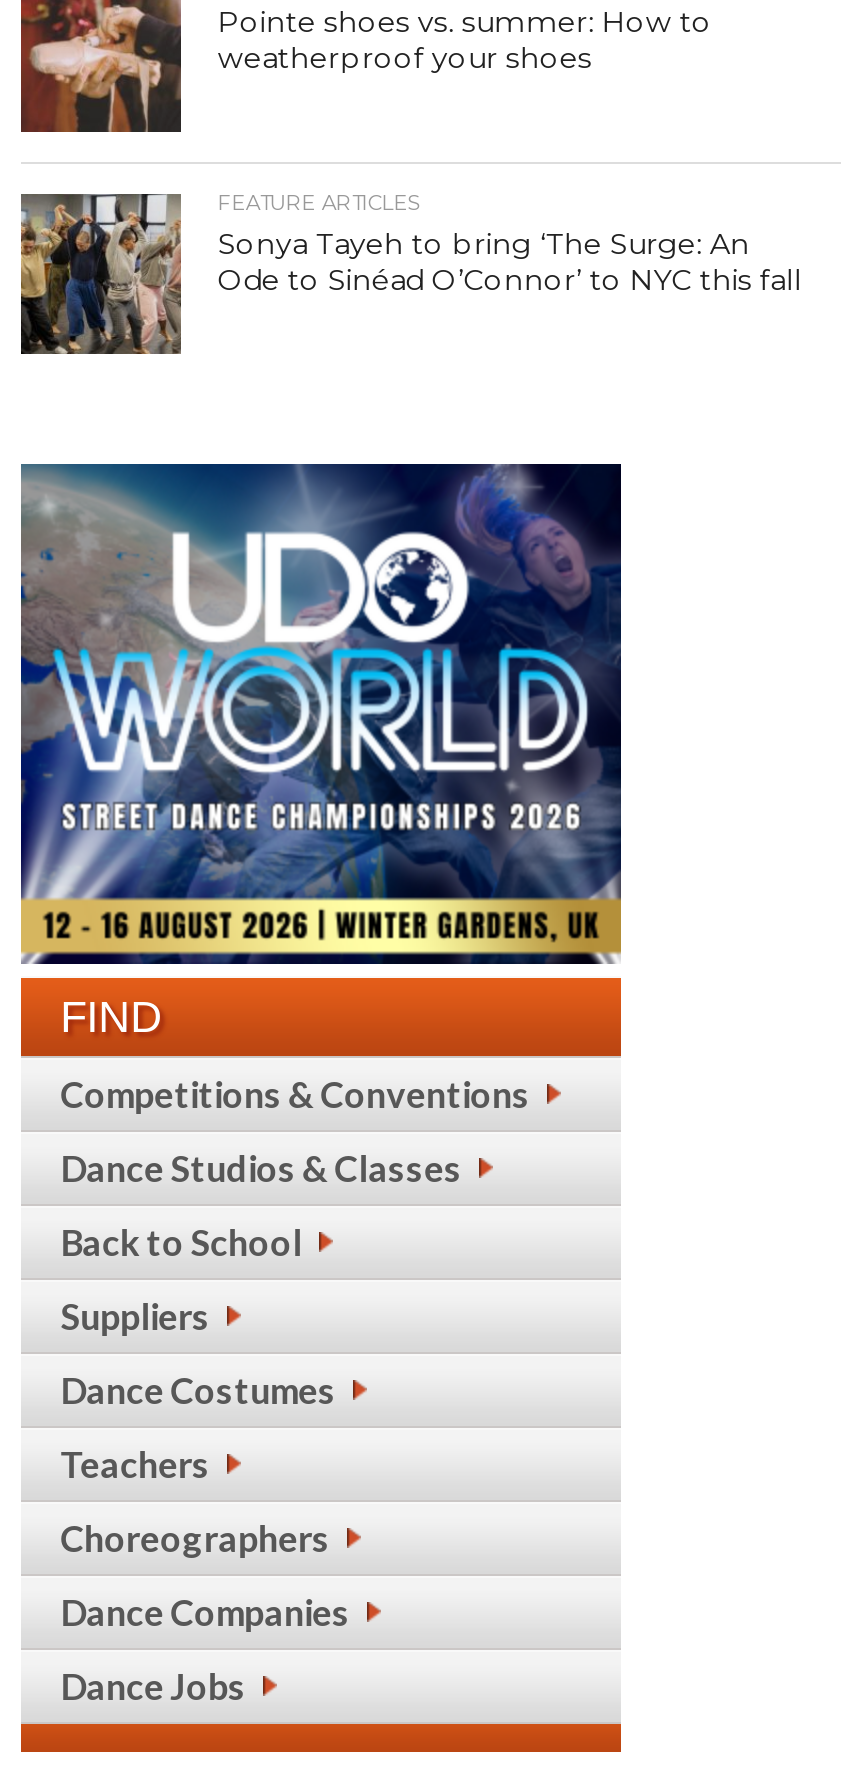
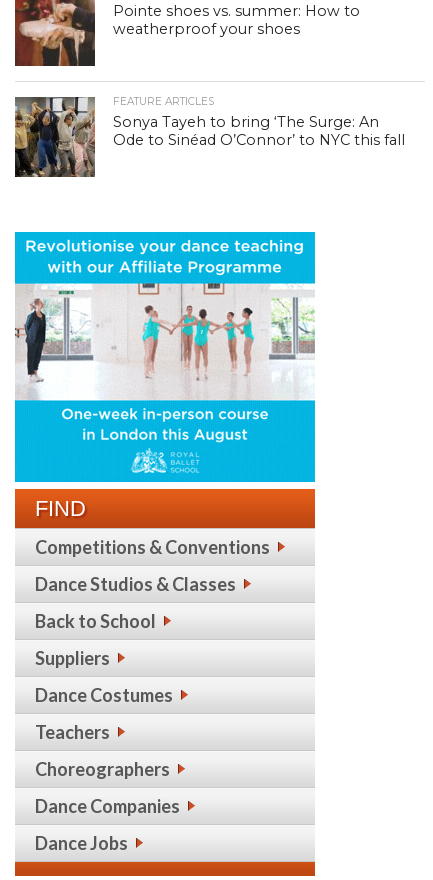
- [image]
+ [image]
